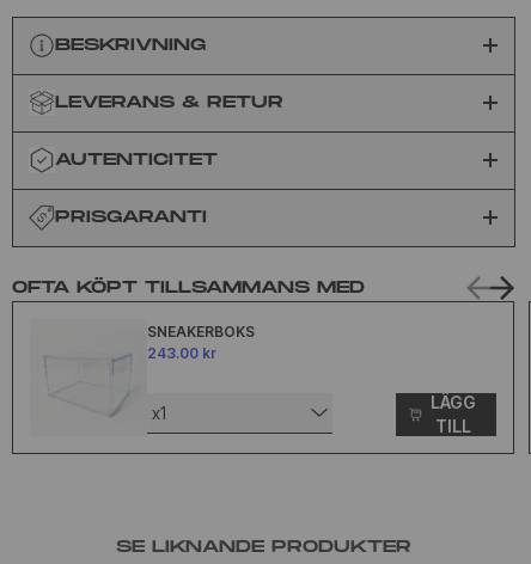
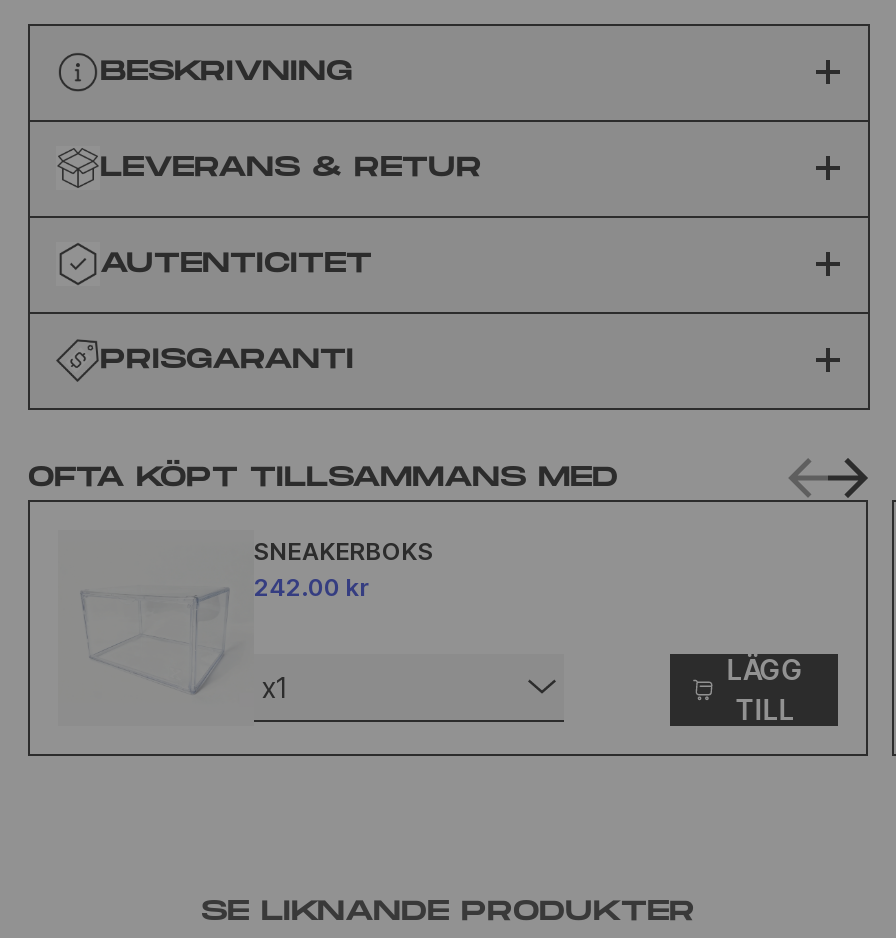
- 243.00 kr
+ 242.00 kr
